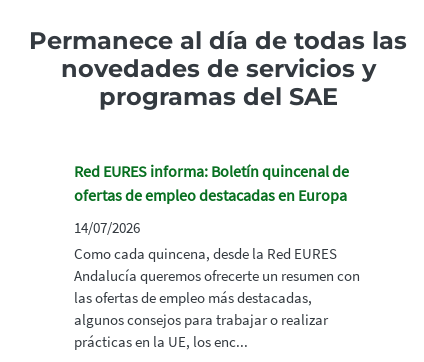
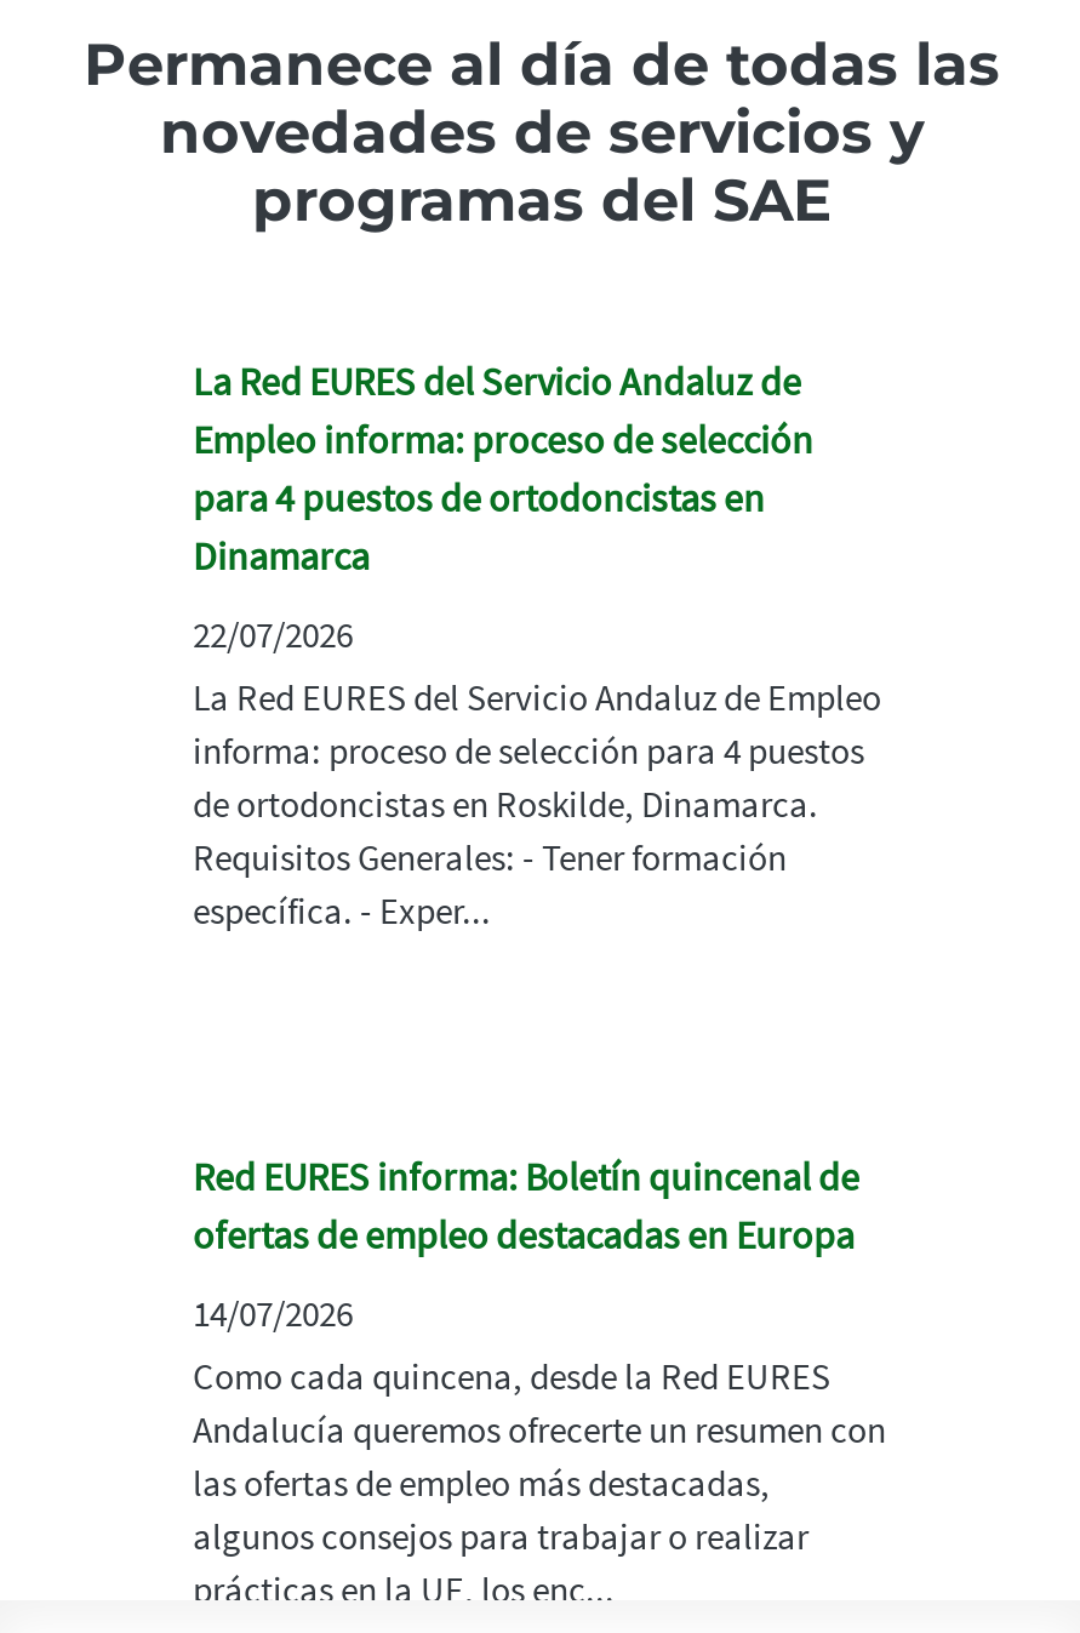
+ La Red EURES del Servicio Andaluz de
+ Empleo informa: proceso de selección
+ para 4 puestos de ortodoncistas en
+ Dinamarca
+ 22/07/2026
+ La Red EURES del Servicio Andaluz de Empleo
+ informa: proceso de selección para 4 puestos
+ de ortodoncistas en Roskilde, Dinamarca.
+ Requisitos Generales: - Tener formación
+ específica. - Exper...
